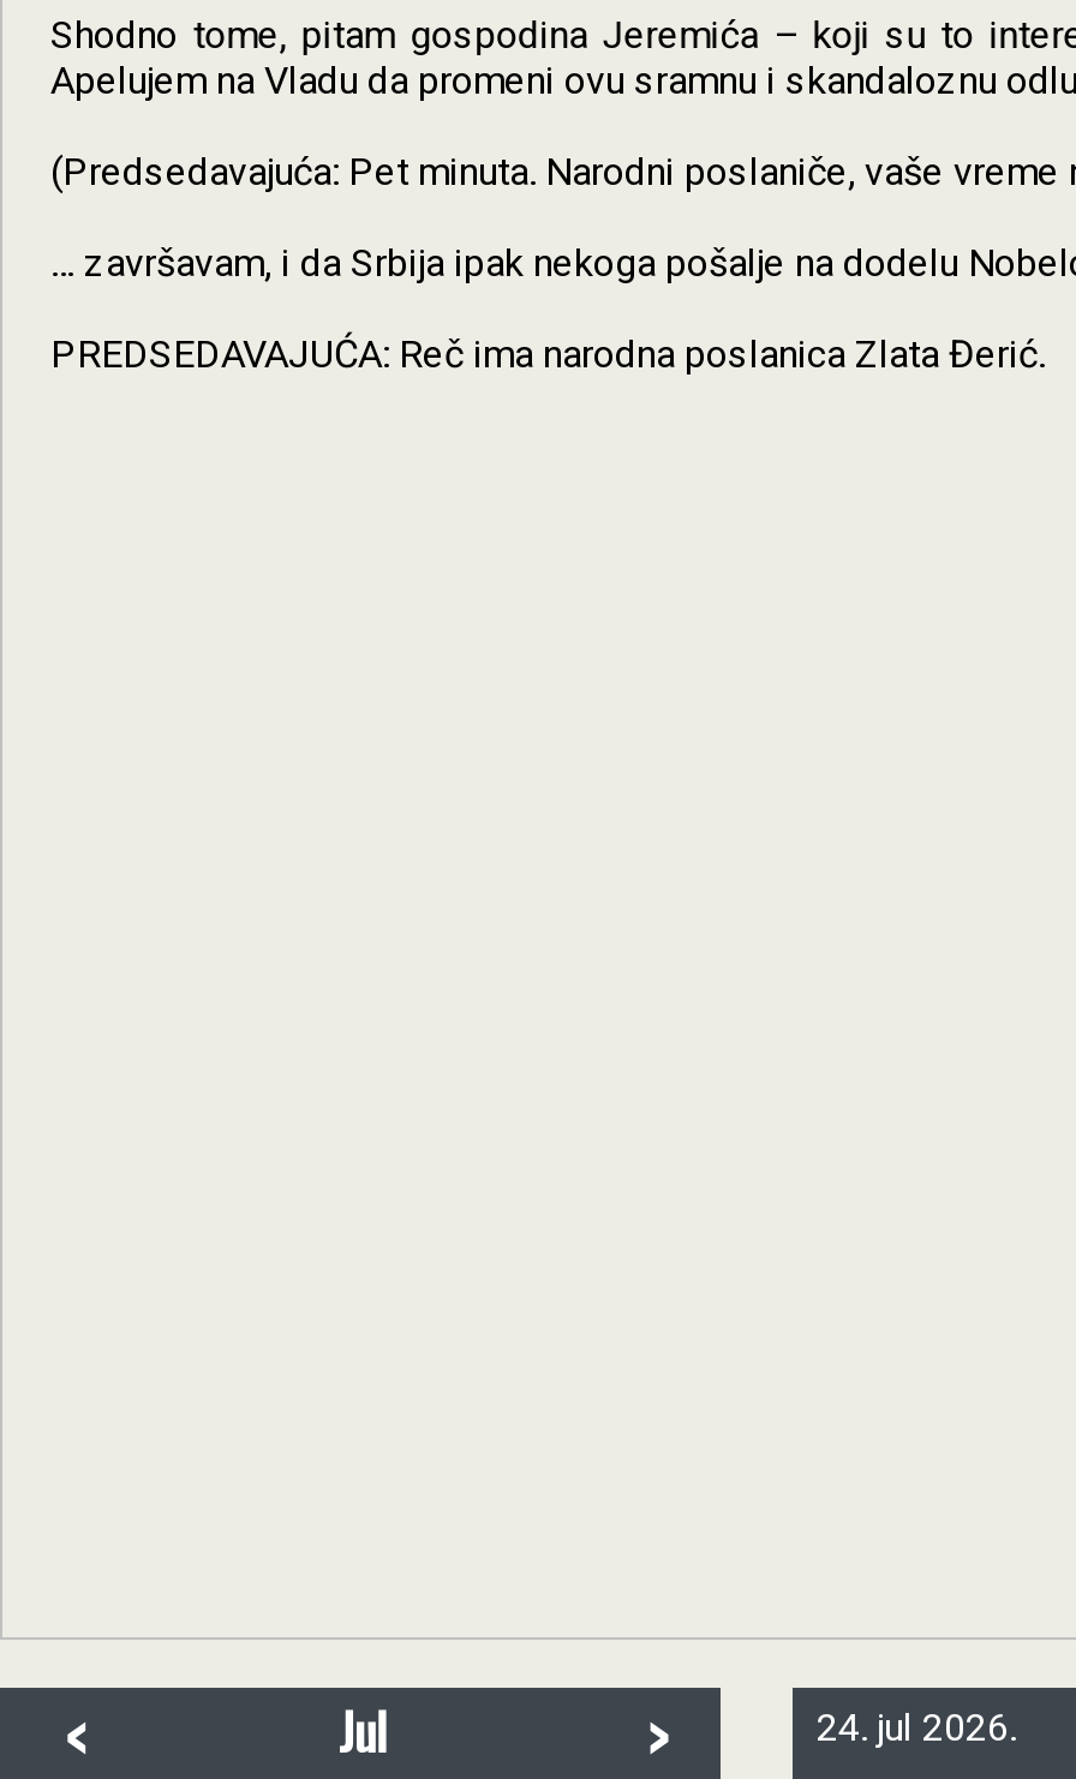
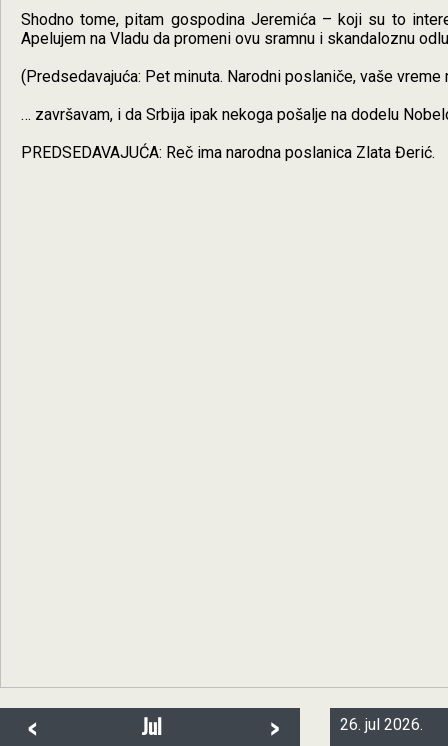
- 24. jul 2026.
+ 26. jul 2026.
